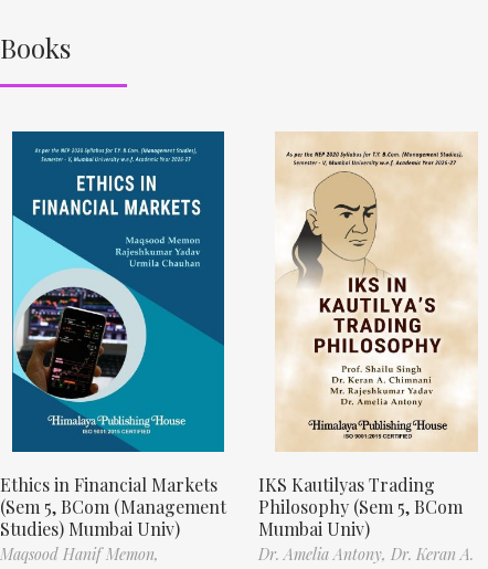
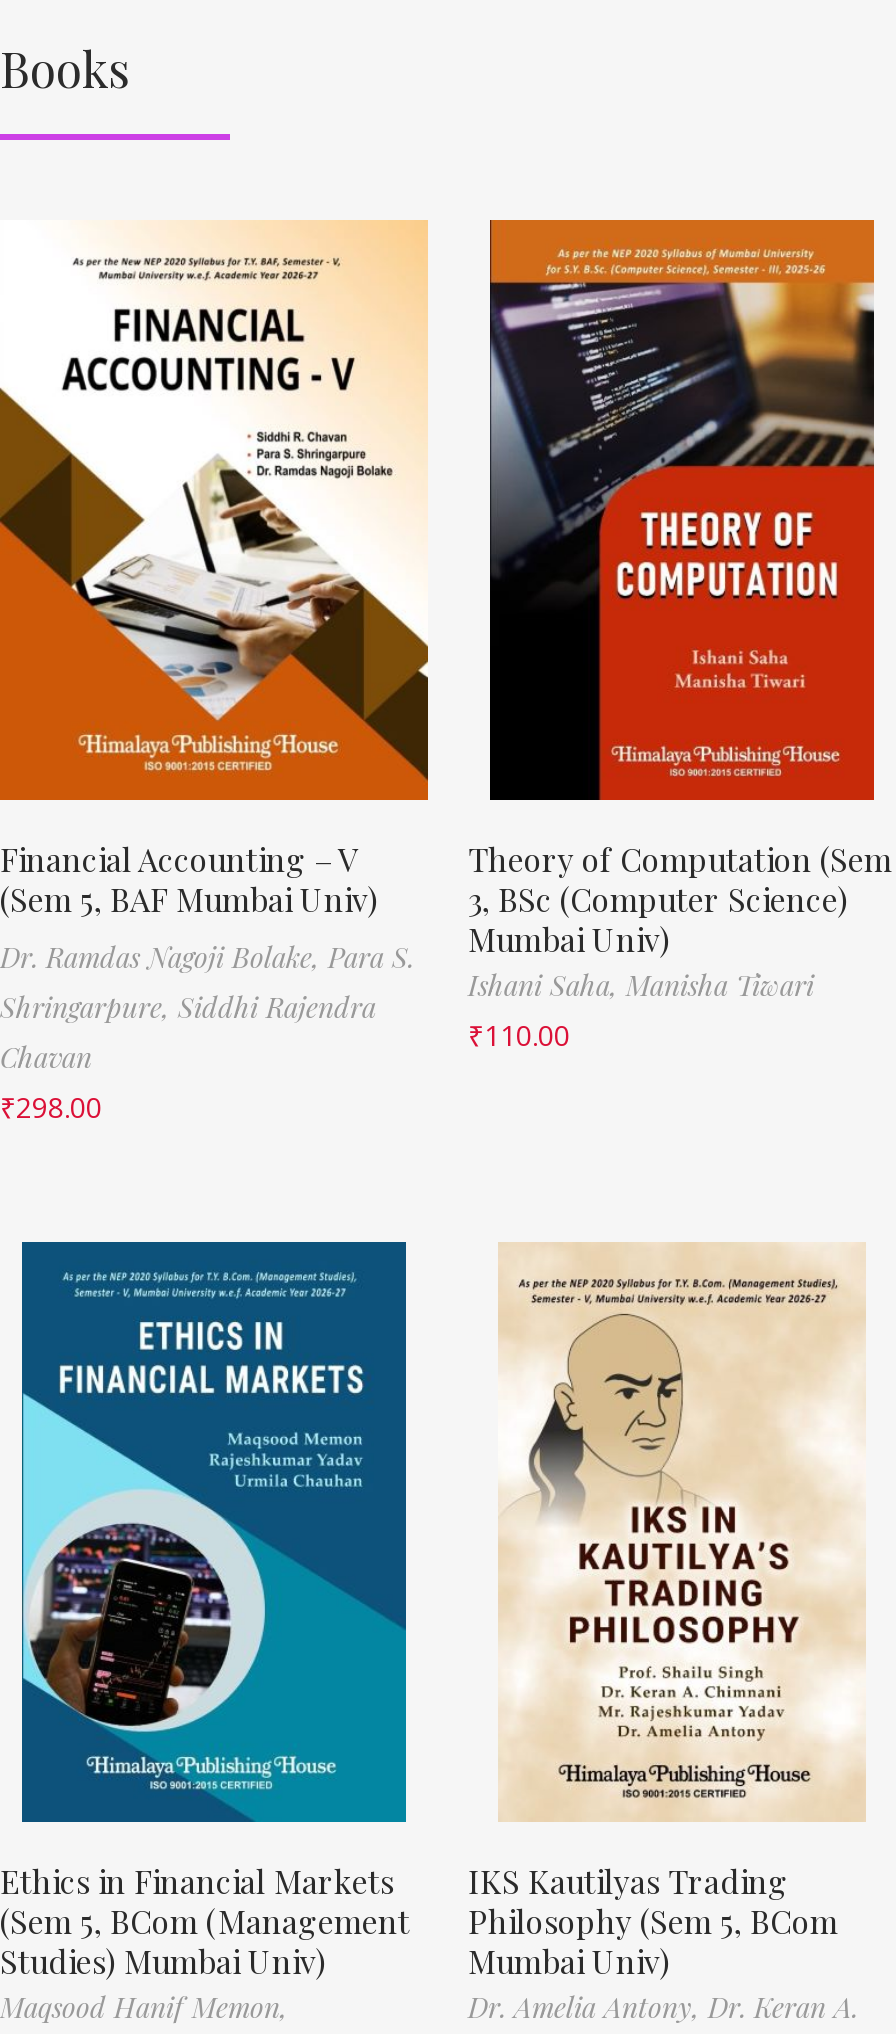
+ [image]
+ Financial Accounting – V
+ (Sem 5, BAF Mumbai Univ)
+ Dr. Ramdas Nagoji Bolake, Para S.
+ Shringarpure, Siddhi Rajendra
+ Chavan
+ ₹298.00

+ [image]
+ Theory of Computation (Sem
+ 3, BSc (Computer Science)
+ Mumbai Univ)
+ Ishani Saha, Manisha Tiwari
+ ₹110.00
